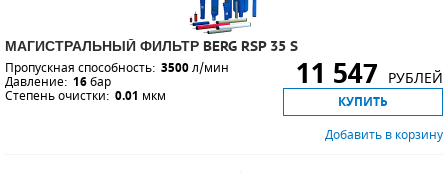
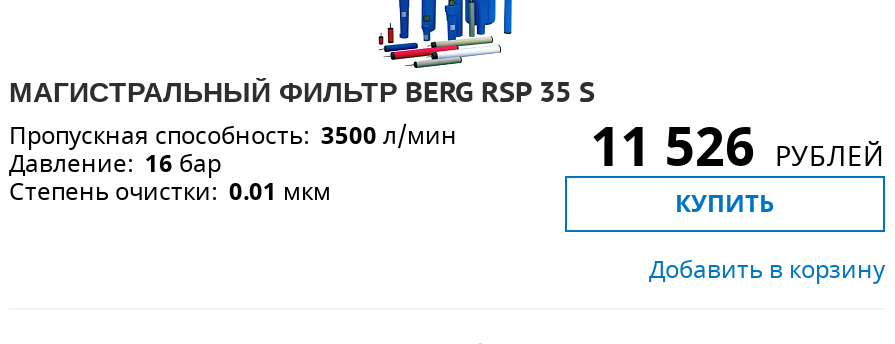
- 11 547 РУБЛЕЙ
+ 11 526 РУБЛЕЙ
